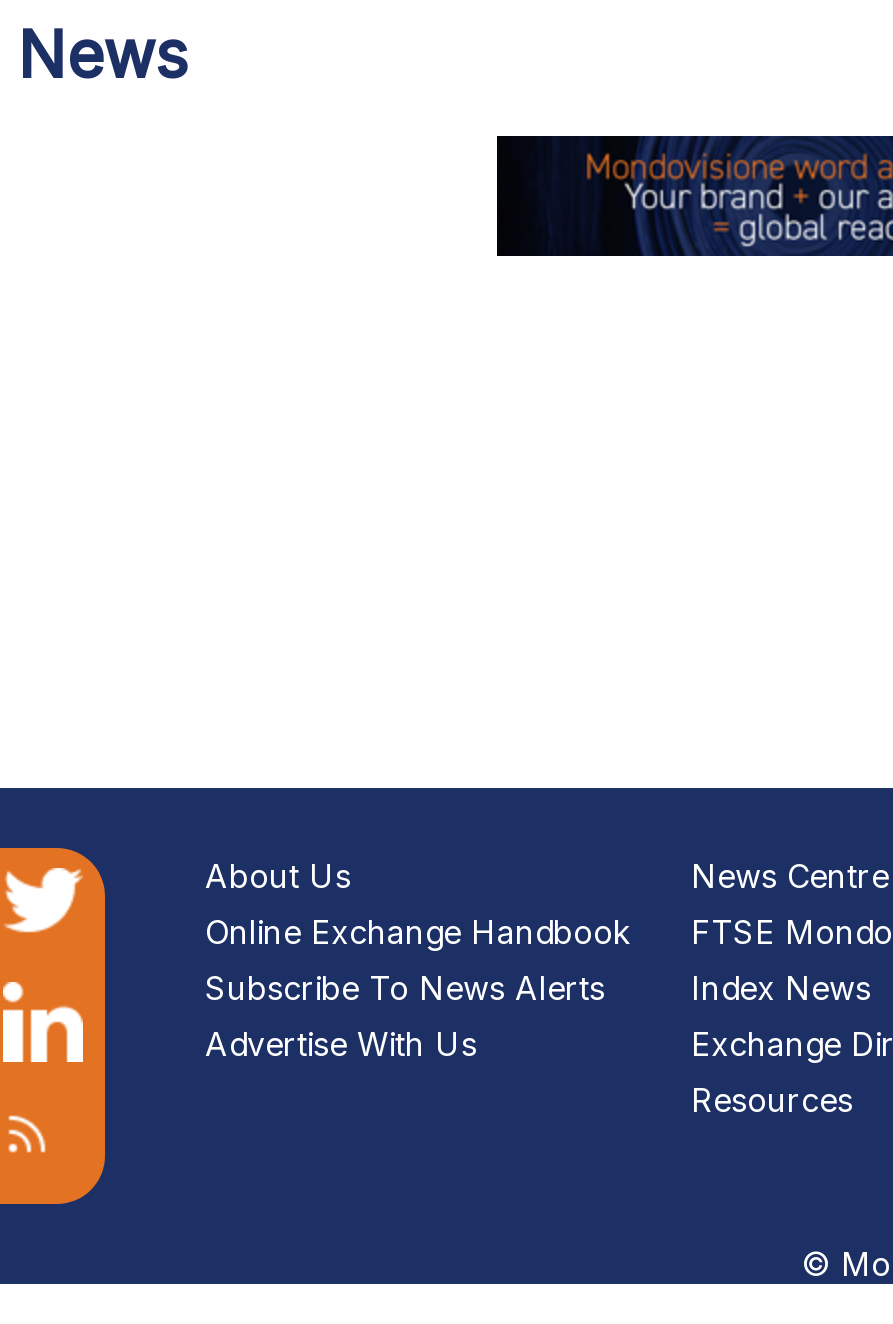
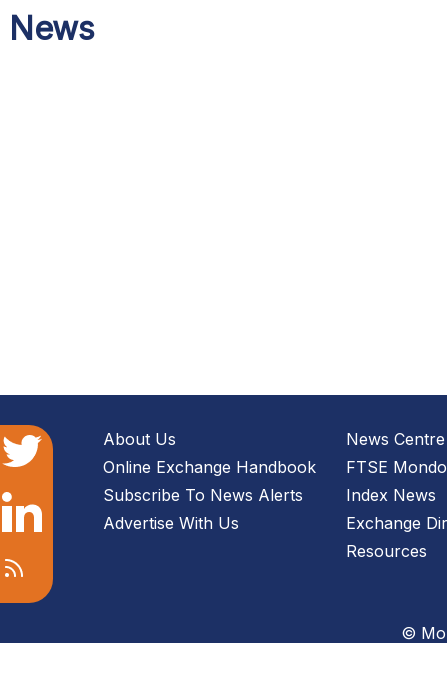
- [image]
